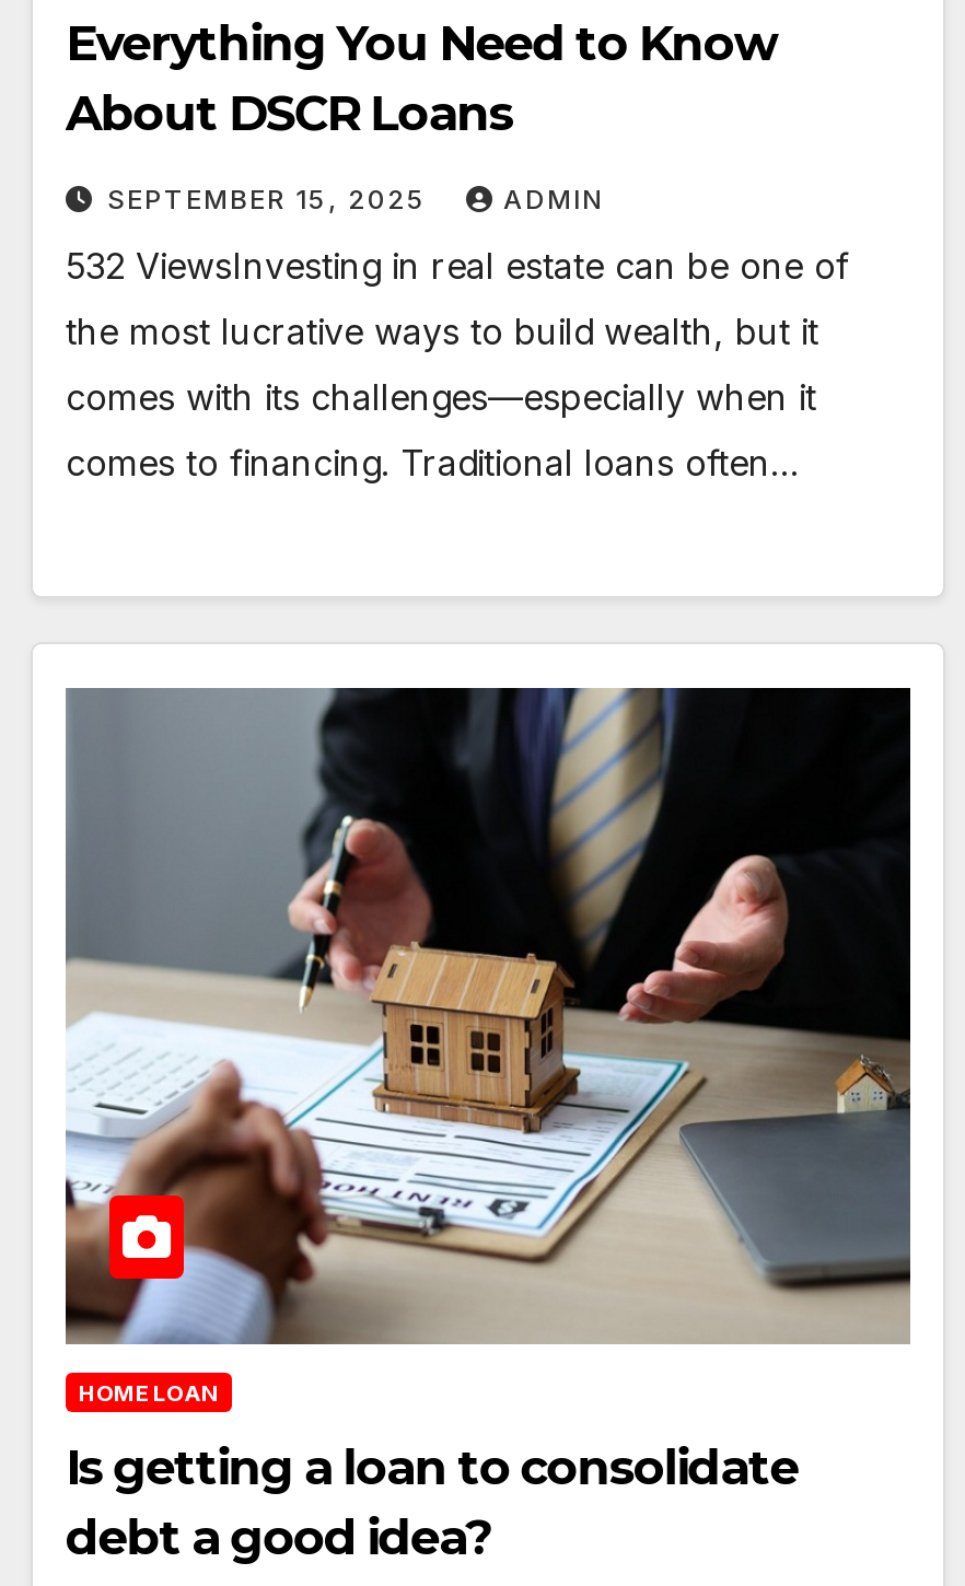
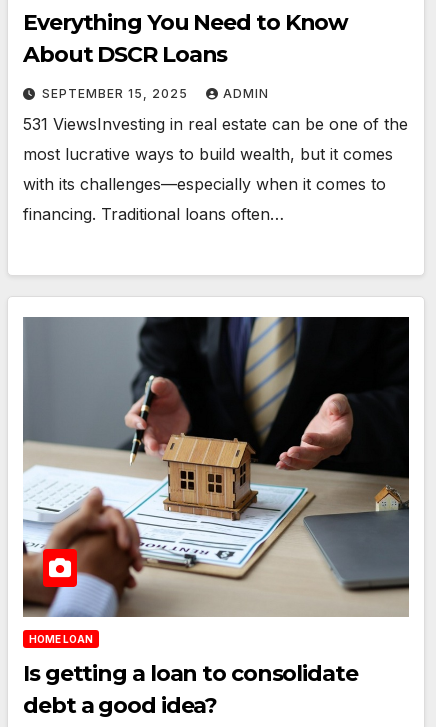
- 532 ViewsInvesting in real estate can be one of
+ 531 ViewsInvesting in real estate can be one of the

- the most lucrative ways to build wealth, but it
+ most lucrative ways to build wealth, but it comes

- comes with its challenges—especially when it
+ with its challenges—especially when it comes to

- comes to financing. Traditional loans often…
+ financing. Traditional loans often…
